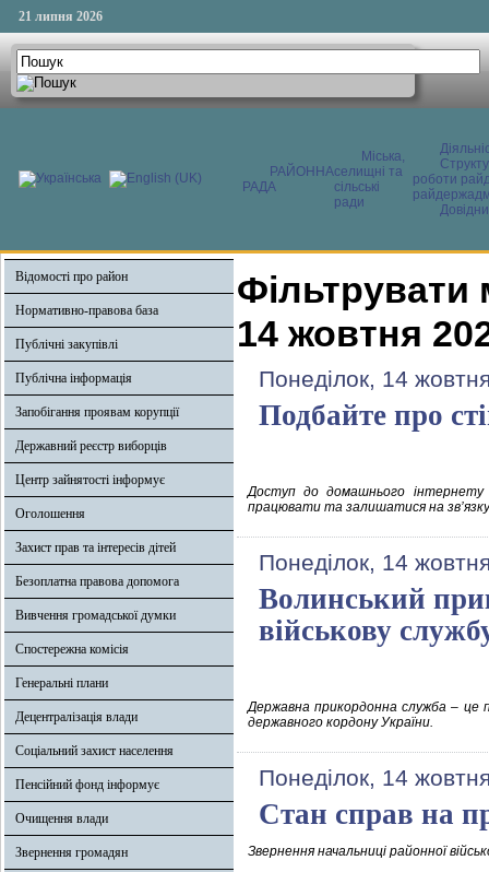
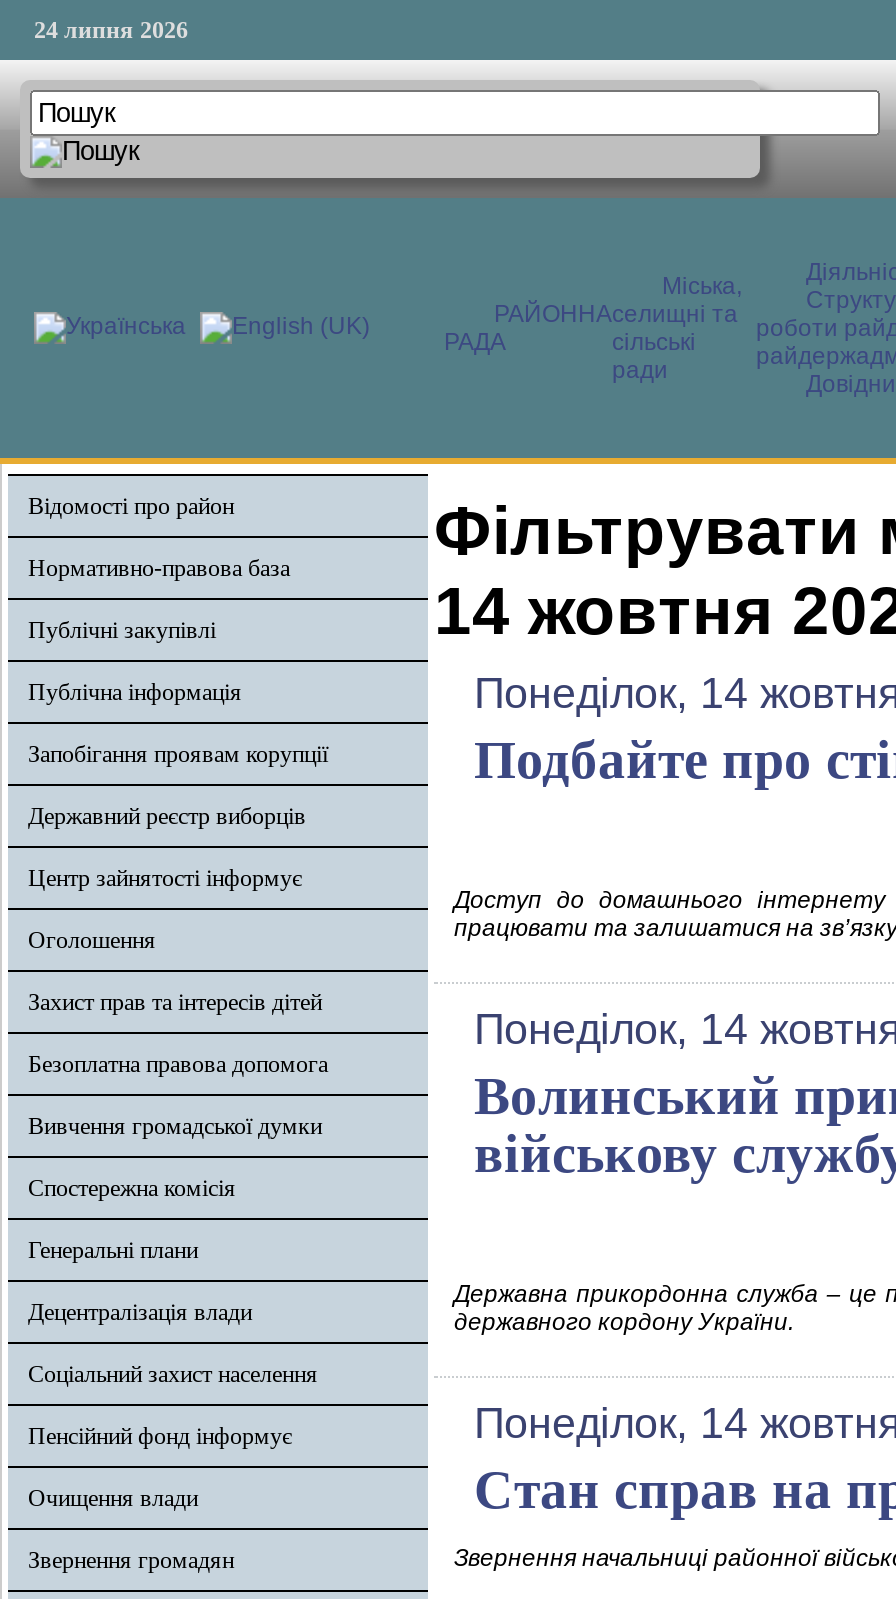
- 21 липня 2026
+ 24 липня 2026
